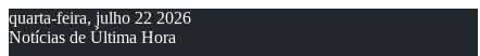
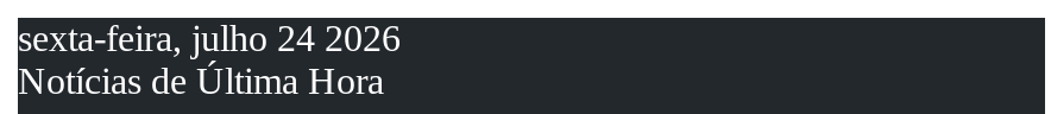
- quarta-feira, julho 22 2026
+ sexta-feira, julho 24 2026
